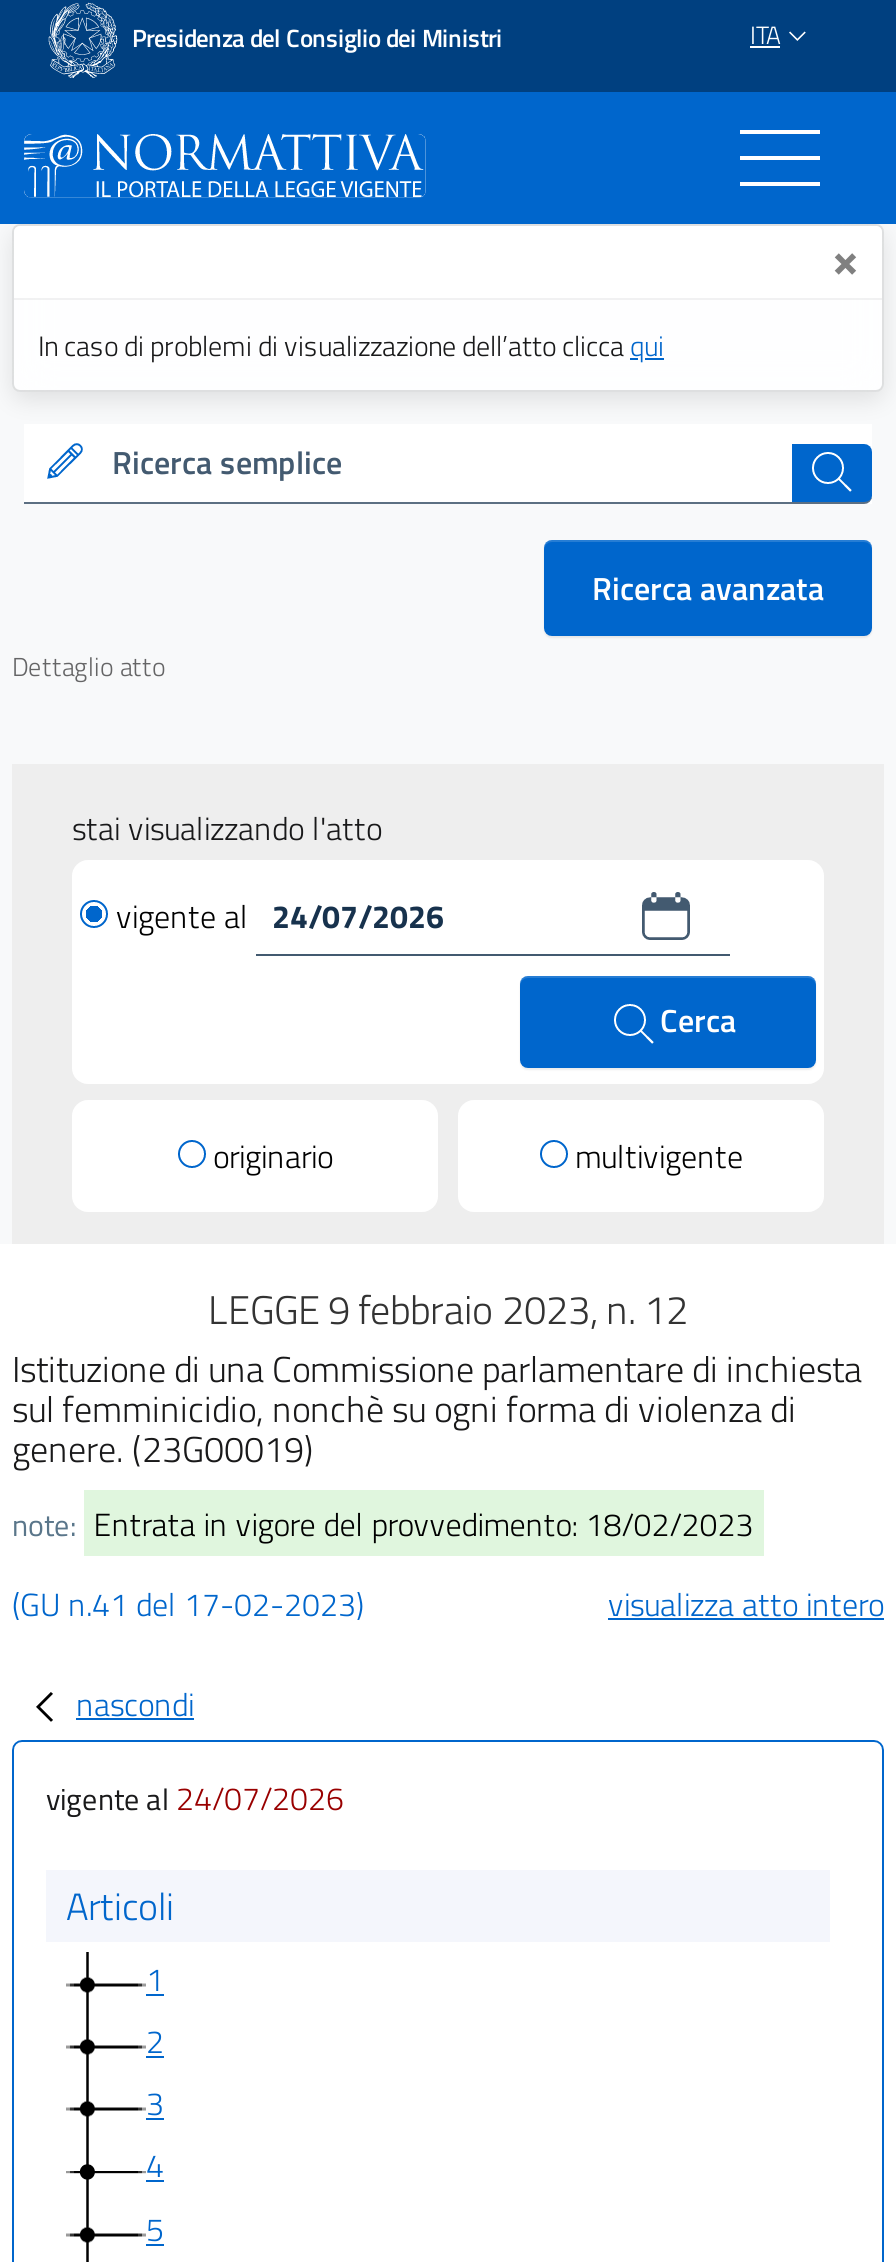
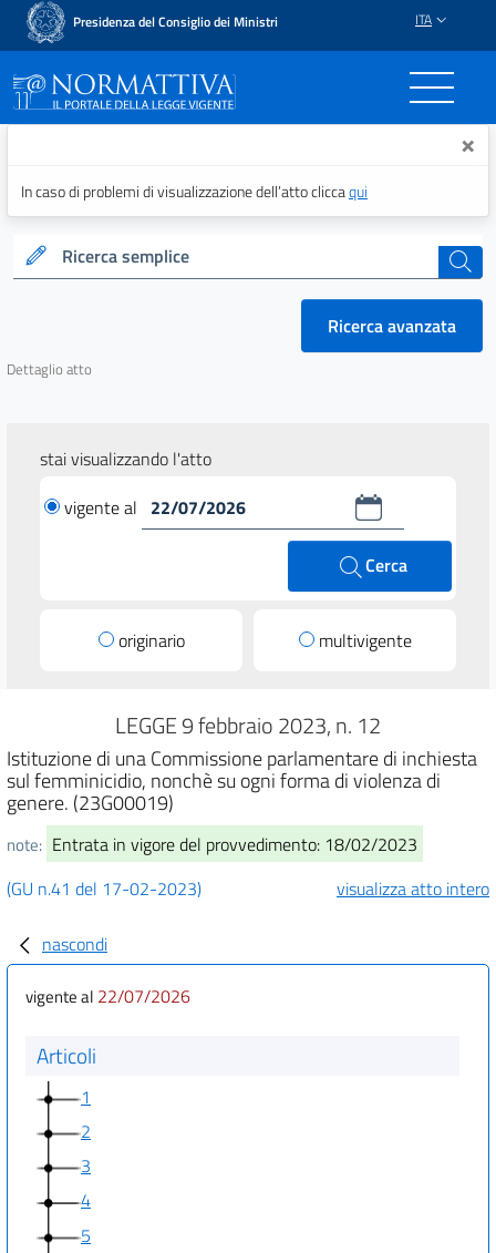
- vigente al 24/07/2026
+ vigente al 22/07/2026
